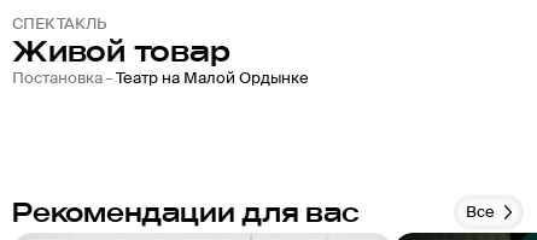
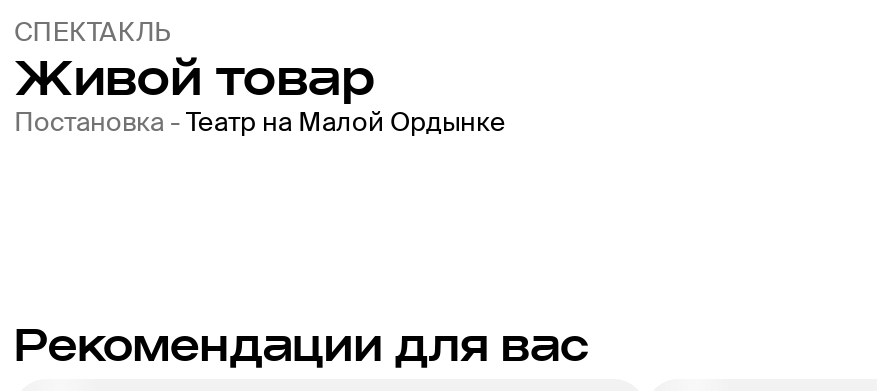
- Все
